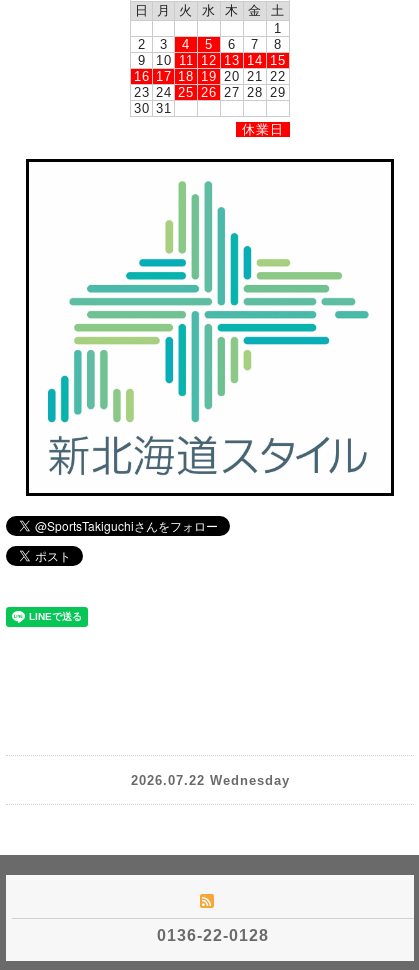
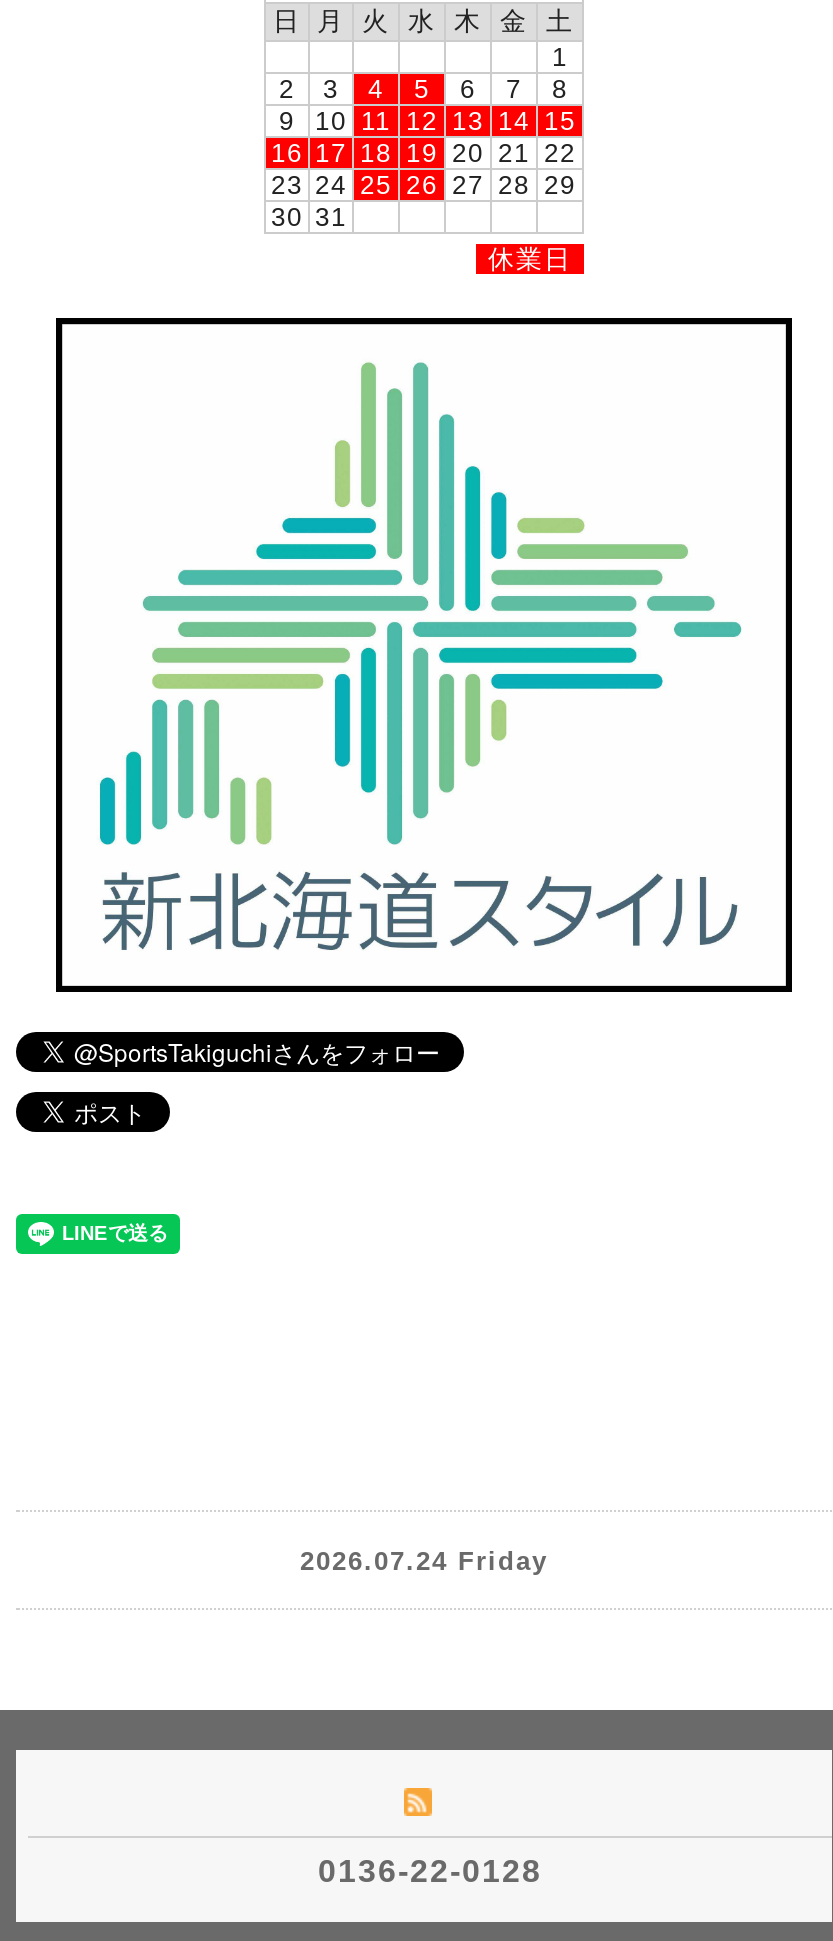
- 2026.07.22 Wednesday
+ 2026.07.24 Friday
